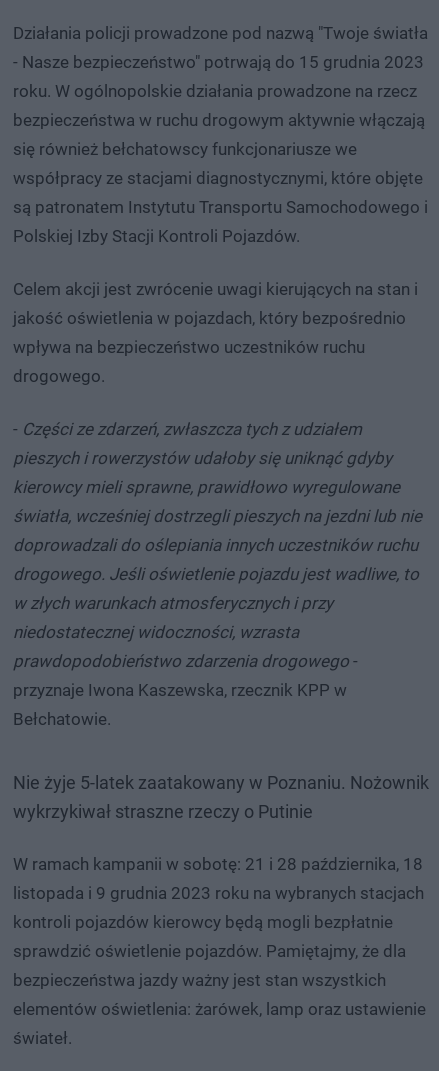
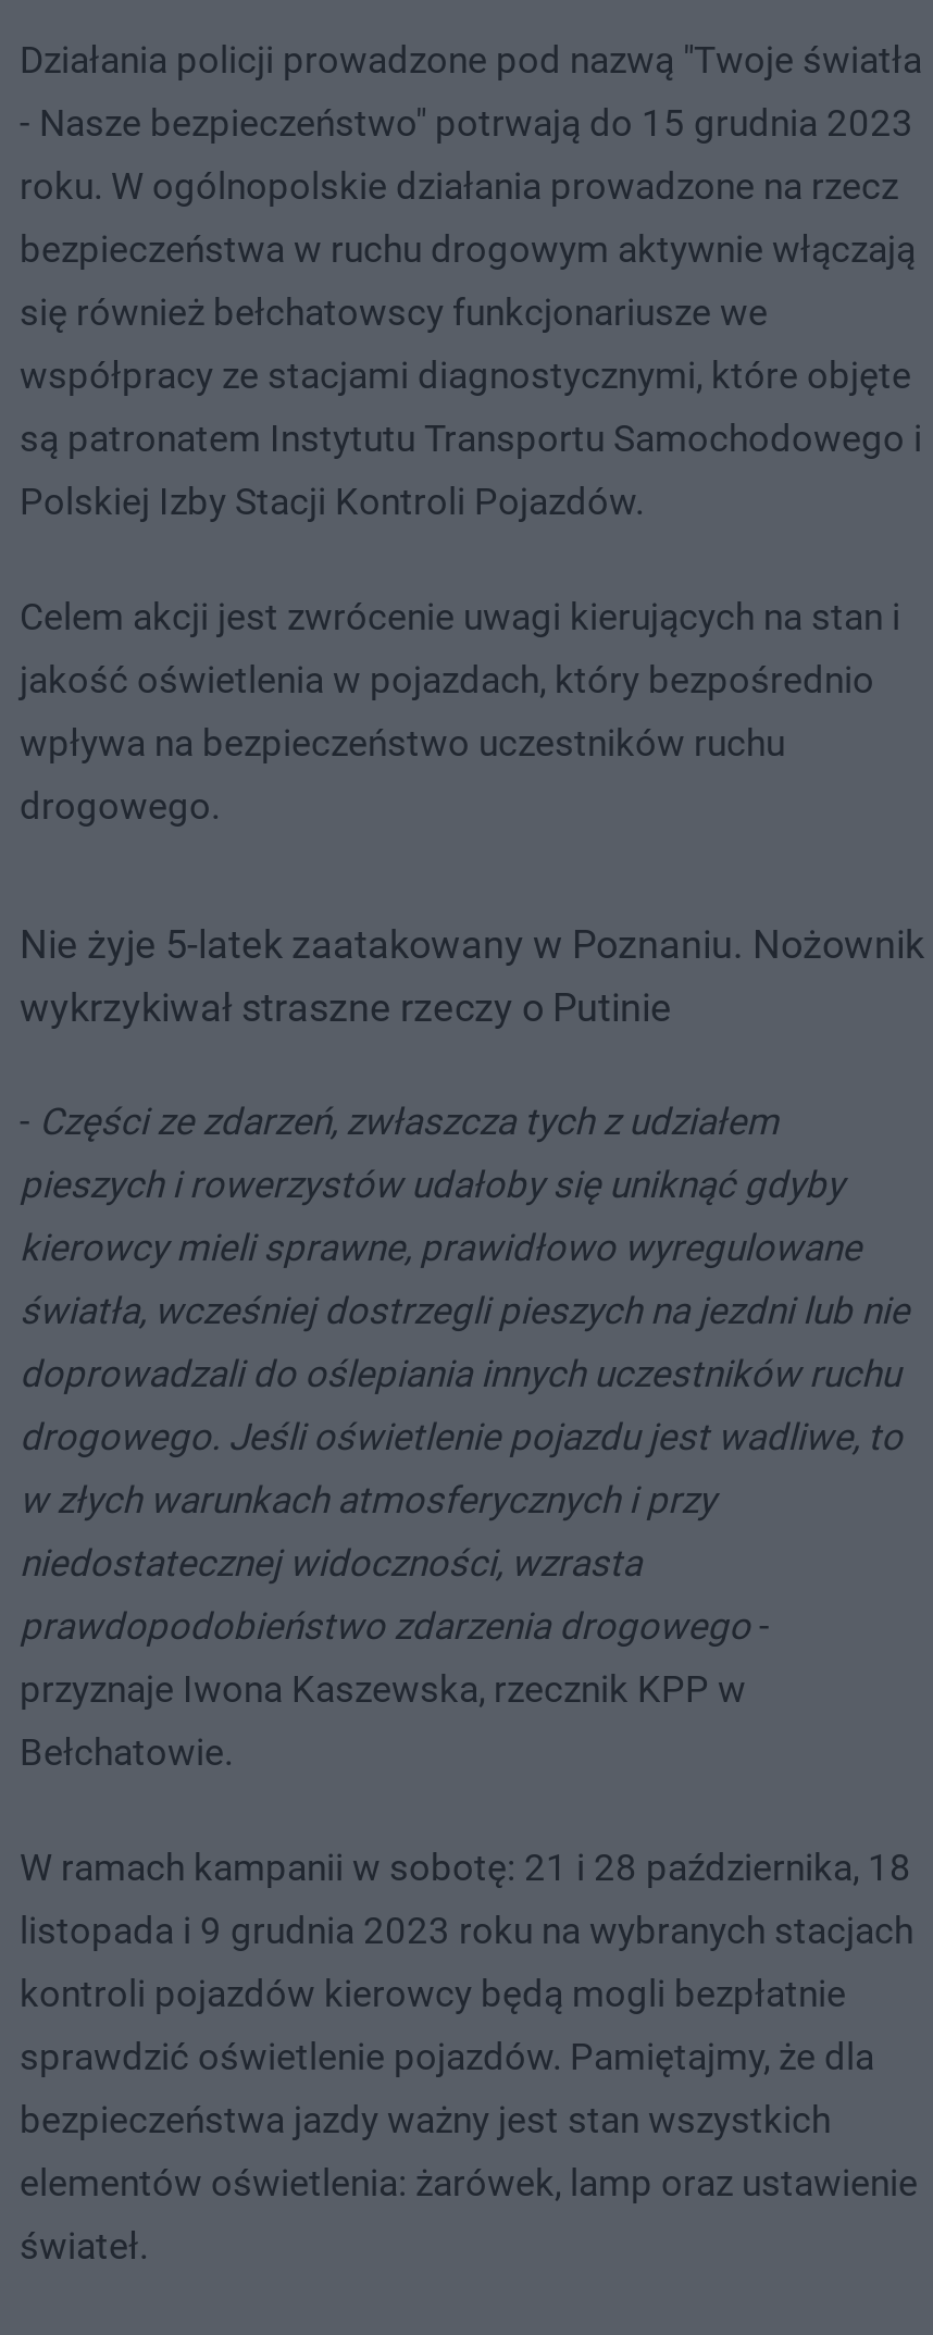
moved down: - Części ze zdarzeń, zwłaszcza tych z udziałem | pieszych i rowerzystów udałoby się uniknąć gdyby | kierowcy mieli sprawne, prawidłowo wyregulowane | ... | przyznaje Iwona Kaszewska, rzecznik KPP w | Bełchatowie.

moved up: Nie żyje 5-latek zaatakowany w Poznaniu. Nożownik | wykrzykiwał straszne rzeczy o Putinie
